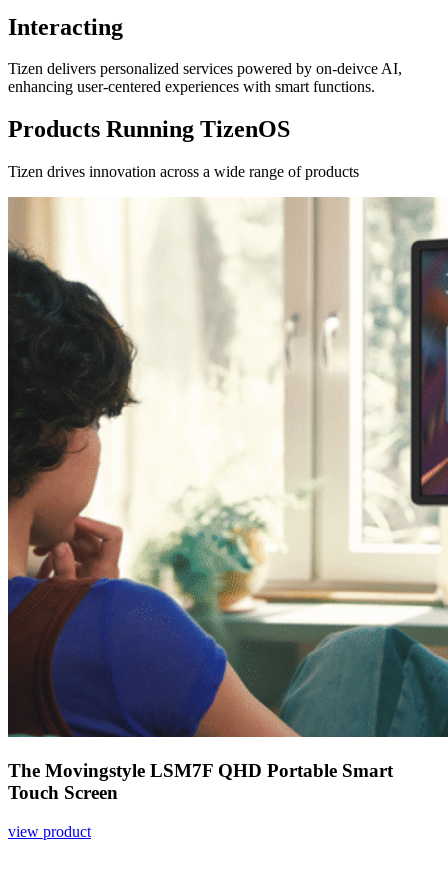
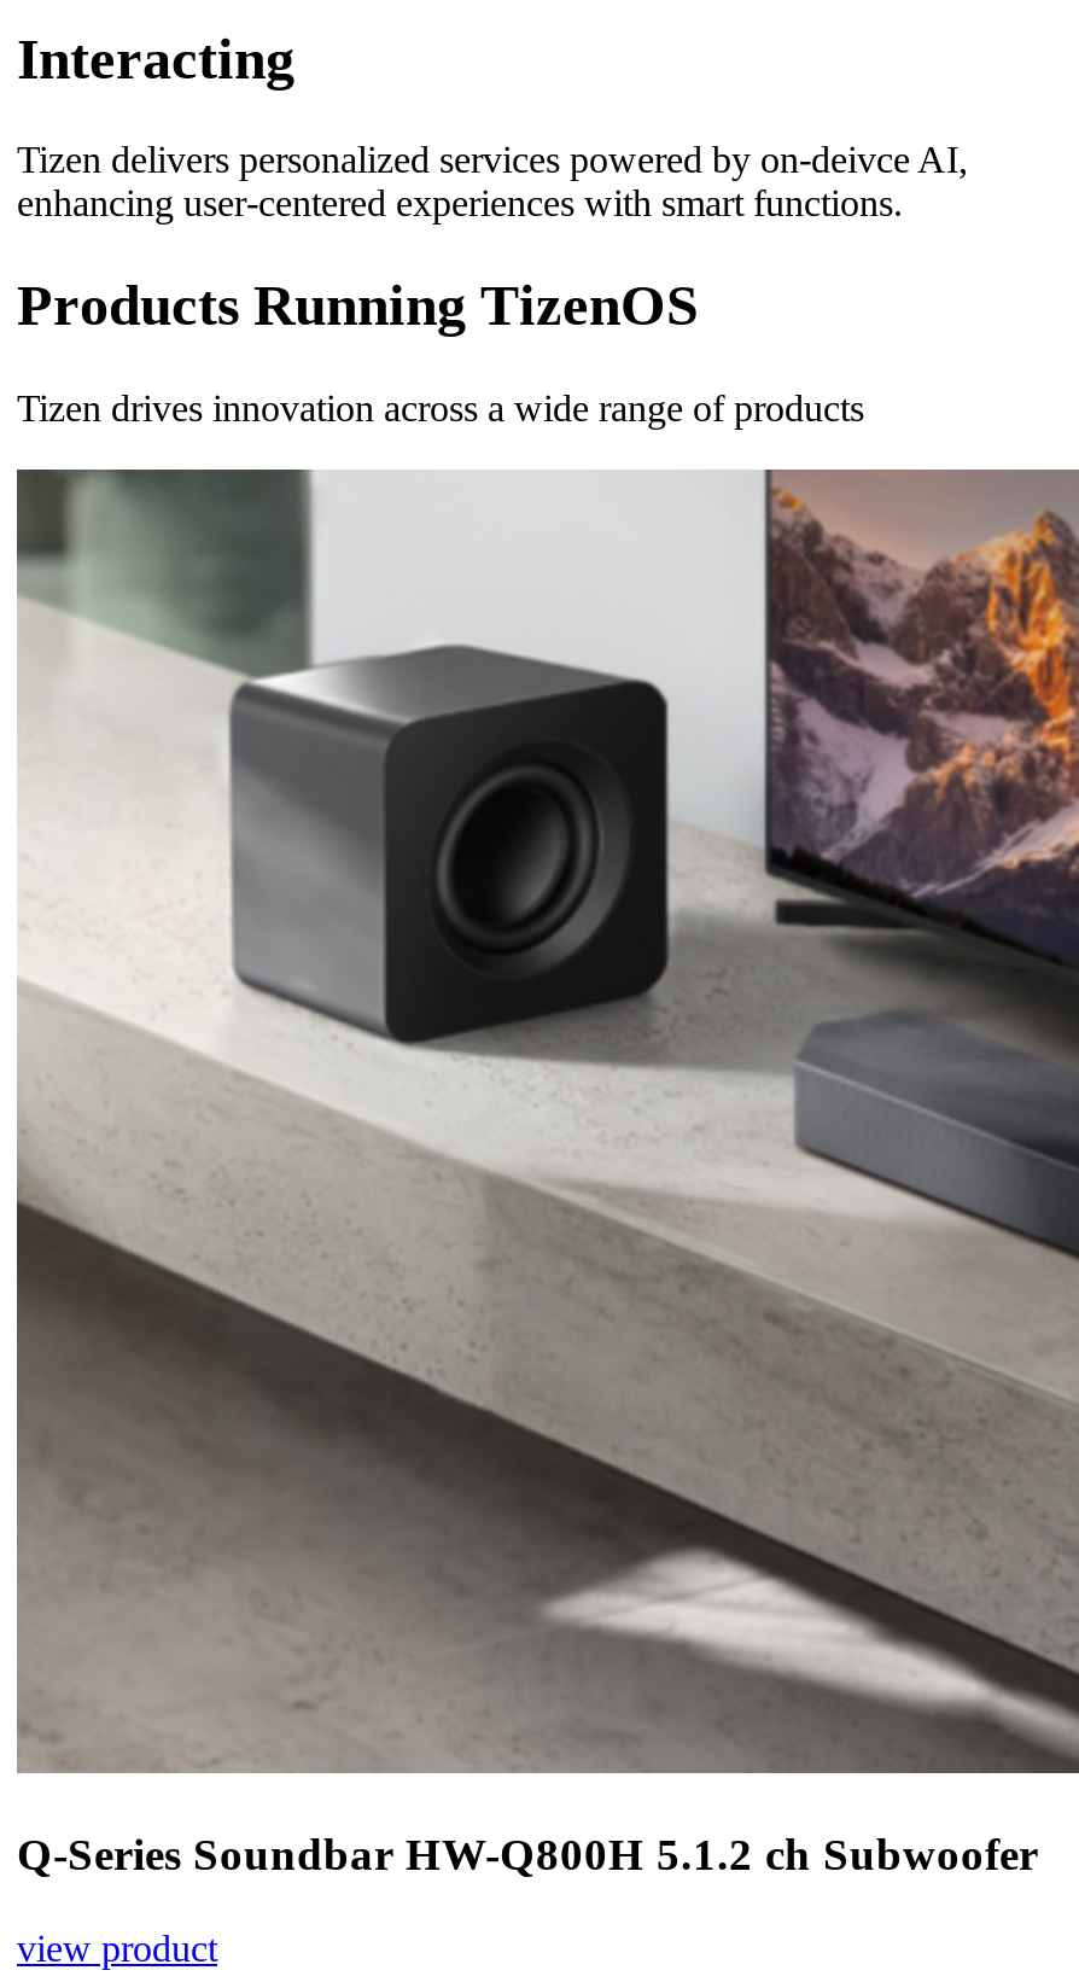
- [image]
- The Movingstyle LSM7F QHD Portable Smart
- Touch Screen
+ [image]
+ Q-Series Soundbar HW-Q800H 5.1.2 ch Subwoofer
